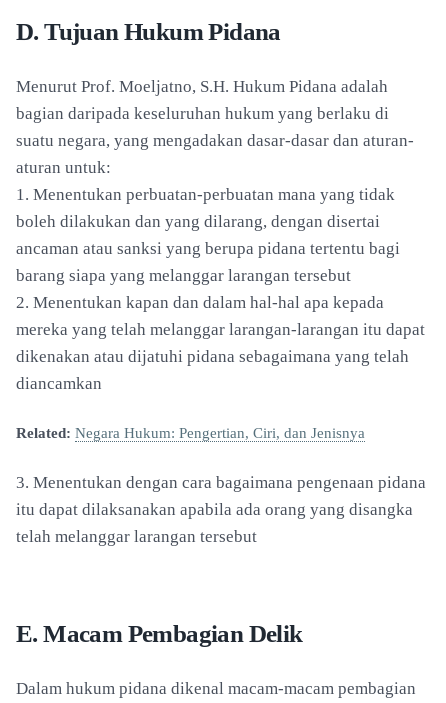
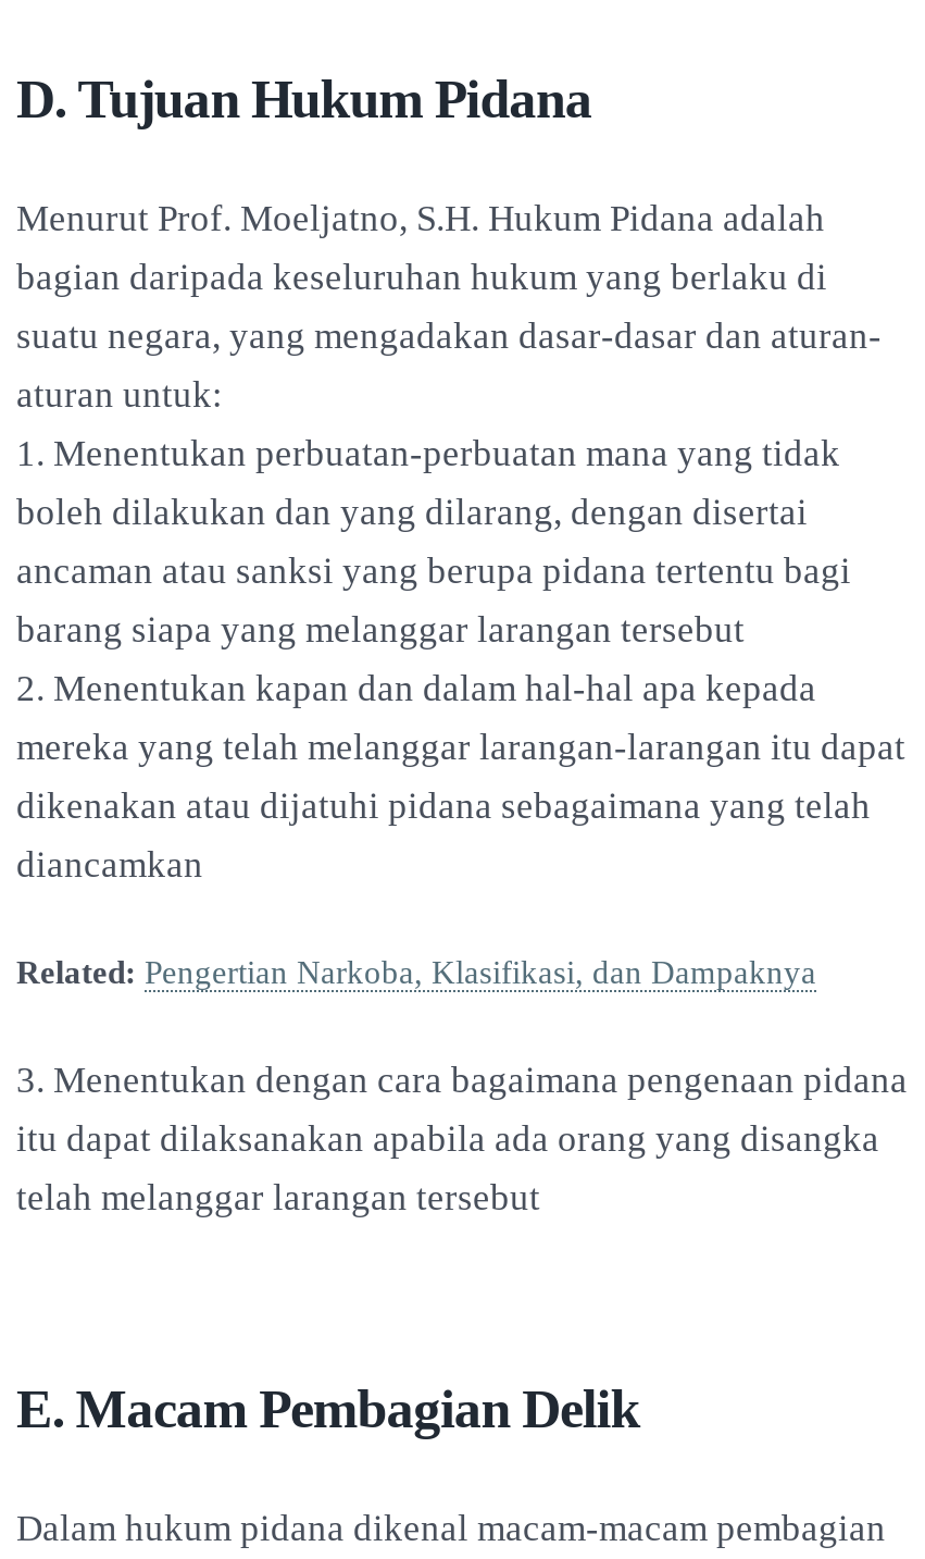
- Related: Negara Hukum: Pengertian, Ciri, dan Jenisnya
+ Related: Pengertian Narkoba, Klasifikasi, dan Dampaknya
